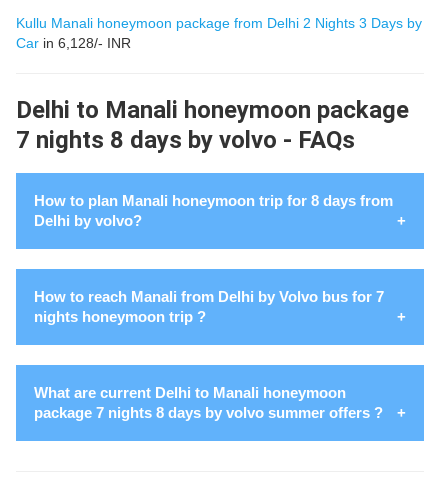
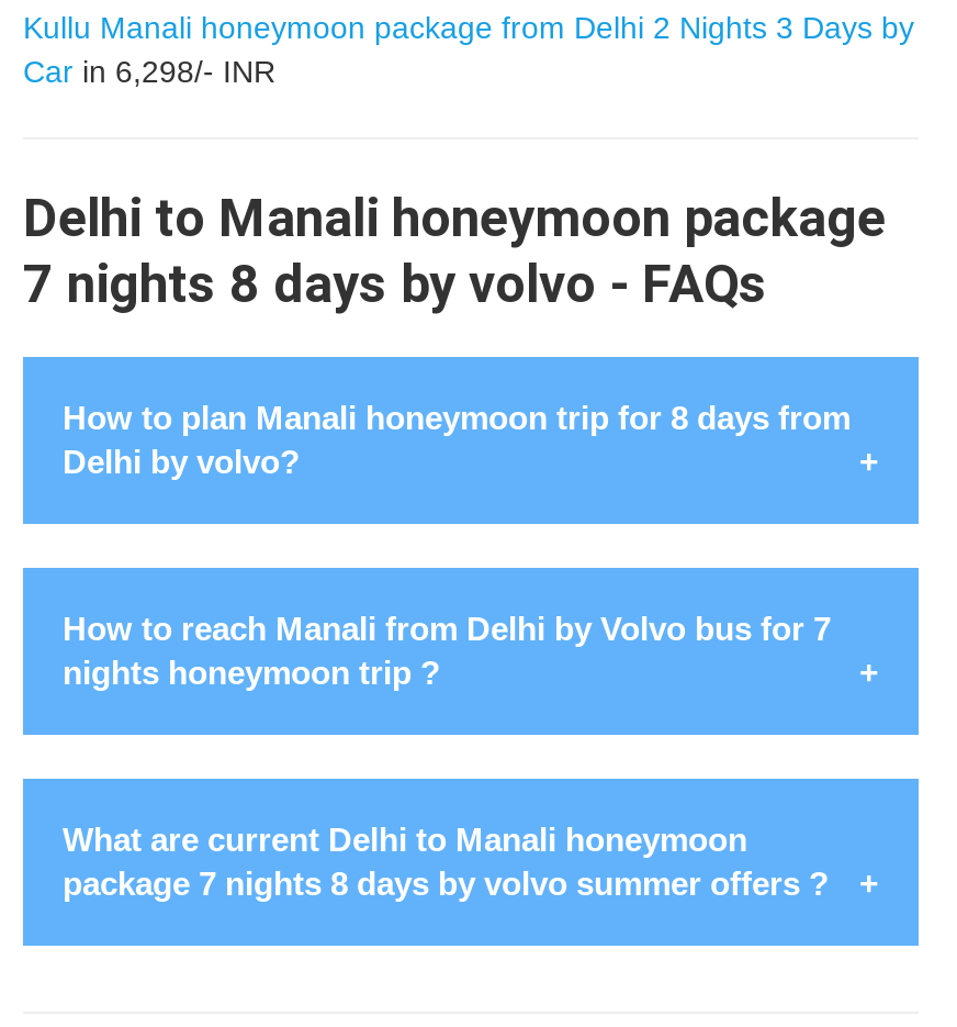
- Car in 6,128/- INR
+ Car in 6,298/- INR
